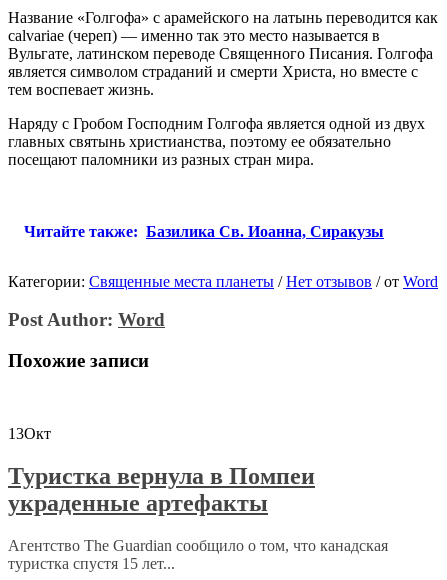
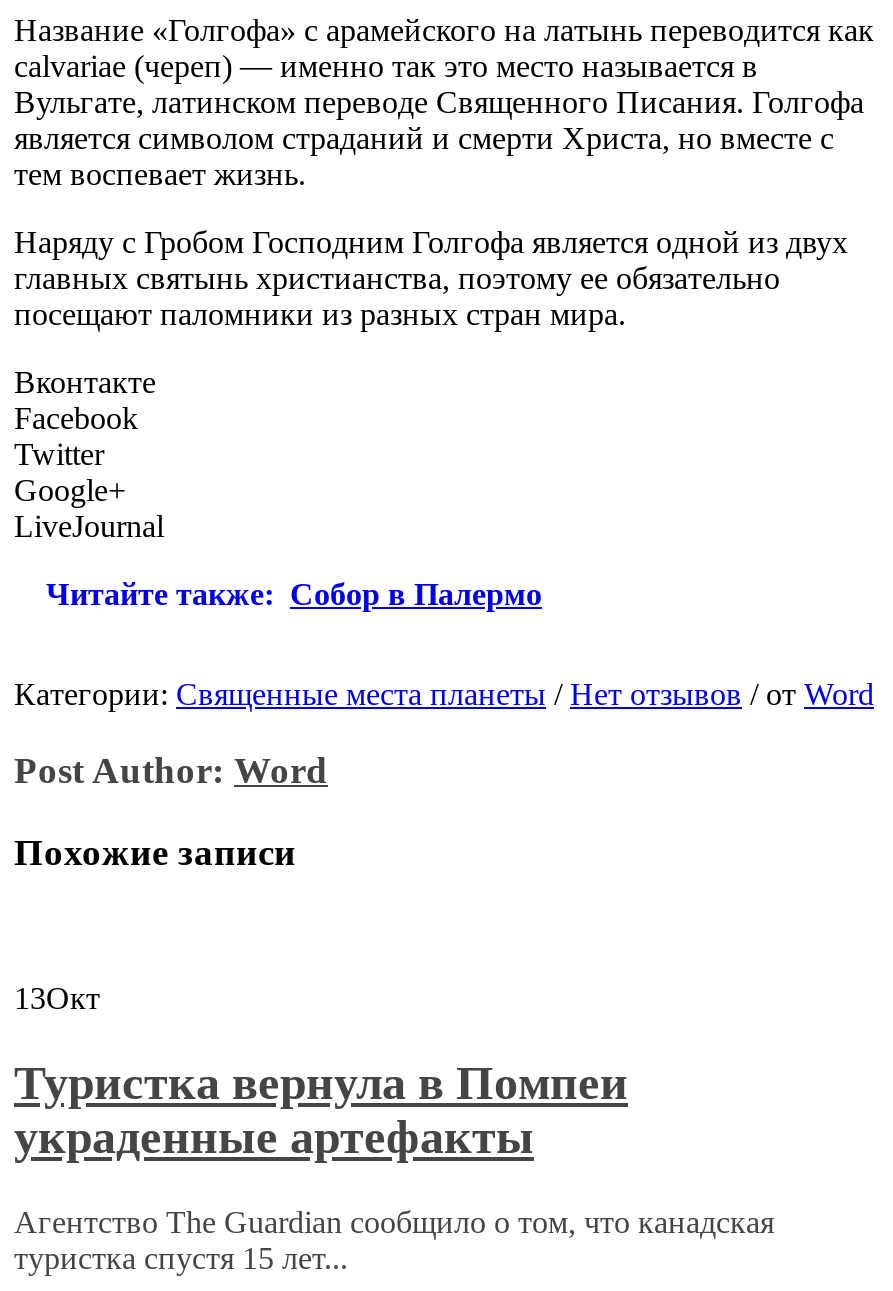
- Читайте также: Базилика Св. Иоанна, Сиракузы
+ Вконтакте
+ Facebook
+ Twitter
+ Google+
+ LiveJournal
+ Читайте также: Собор в Палермо
